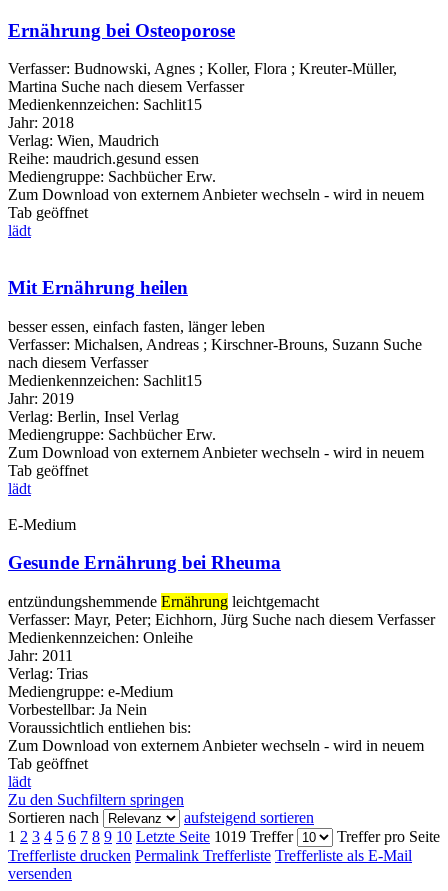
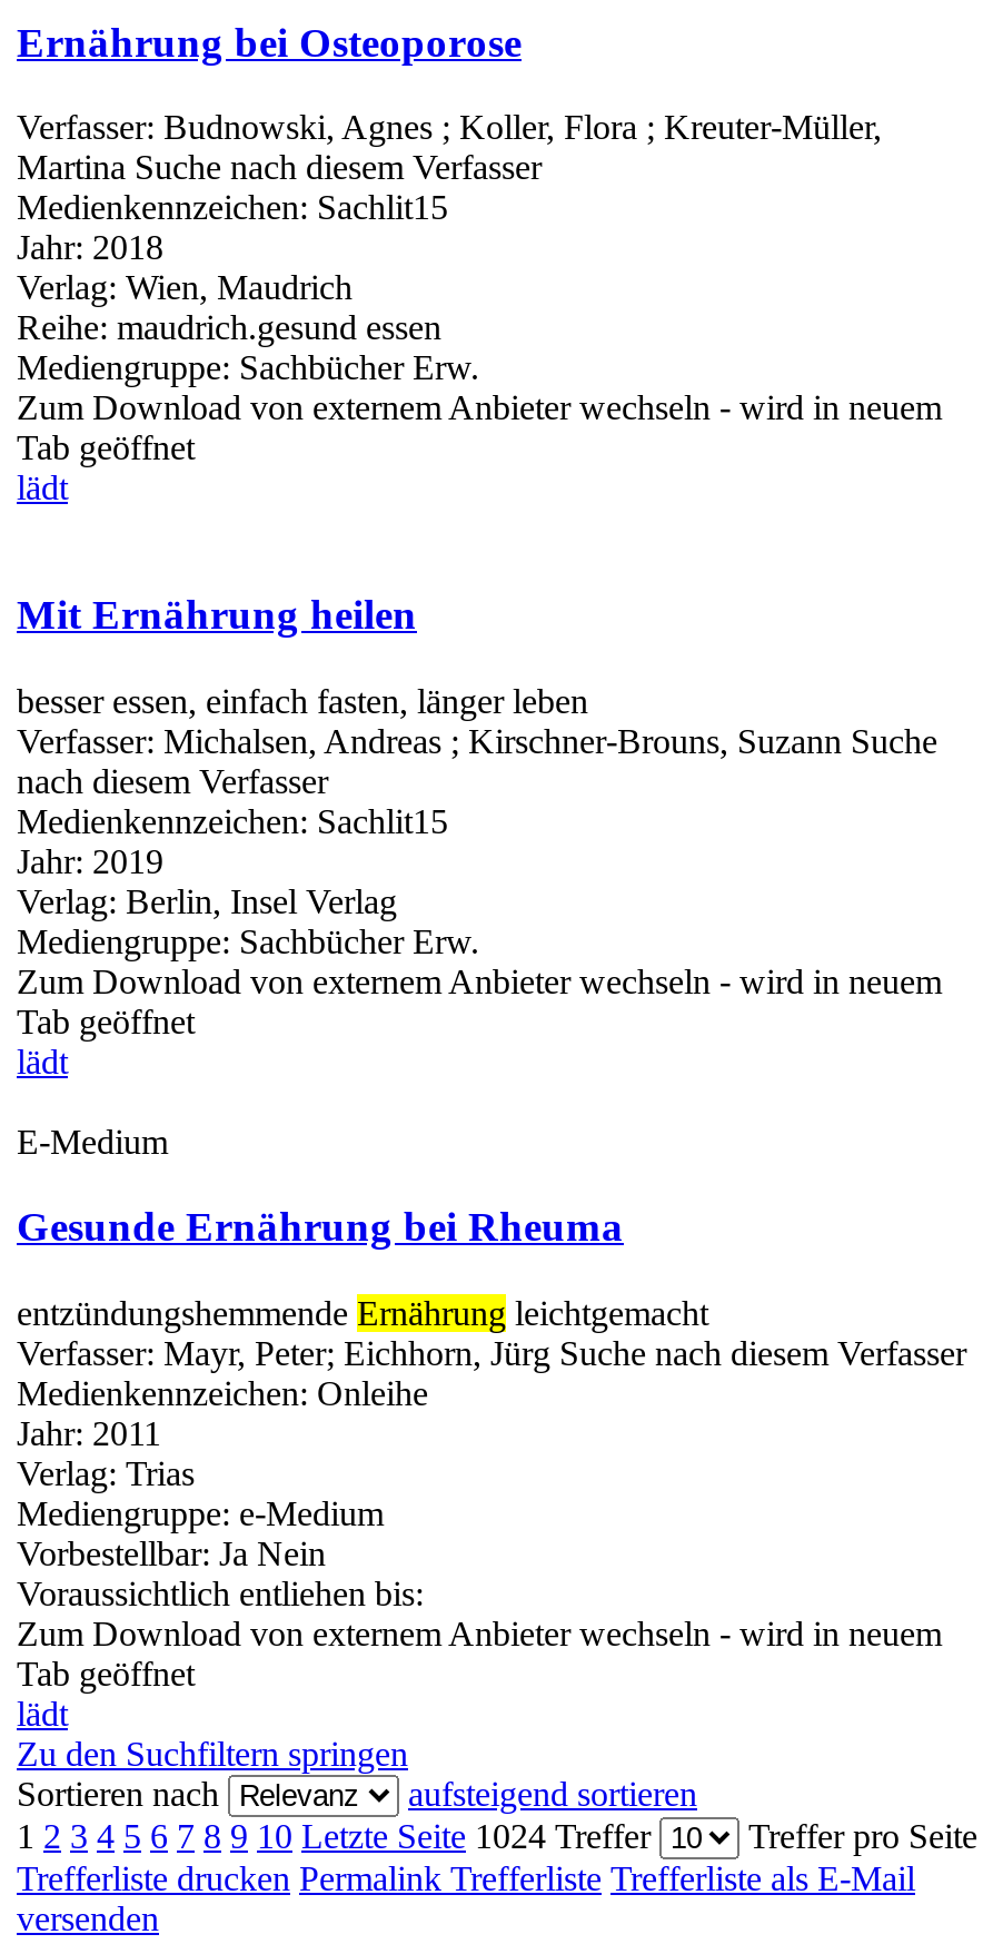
- 1 2 3 4 5 6 7 8 9 10 Letzte Seite 1019 Treffer
+ 1 2 3 4 5 6 7 8 9 10 Letzte Seite 1024 Treffer
